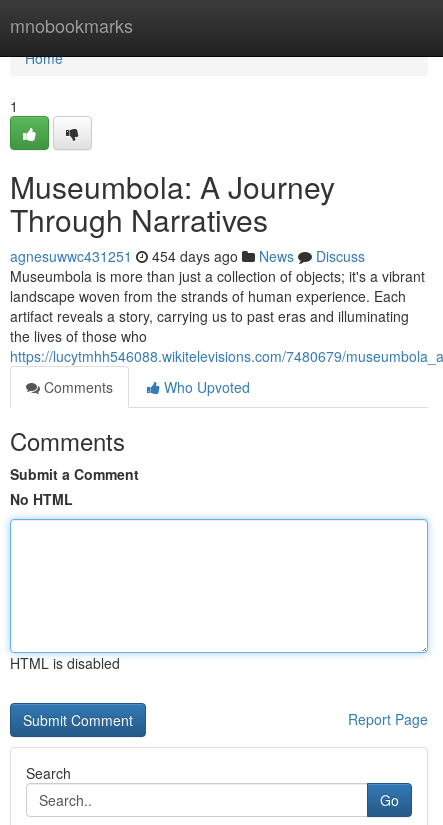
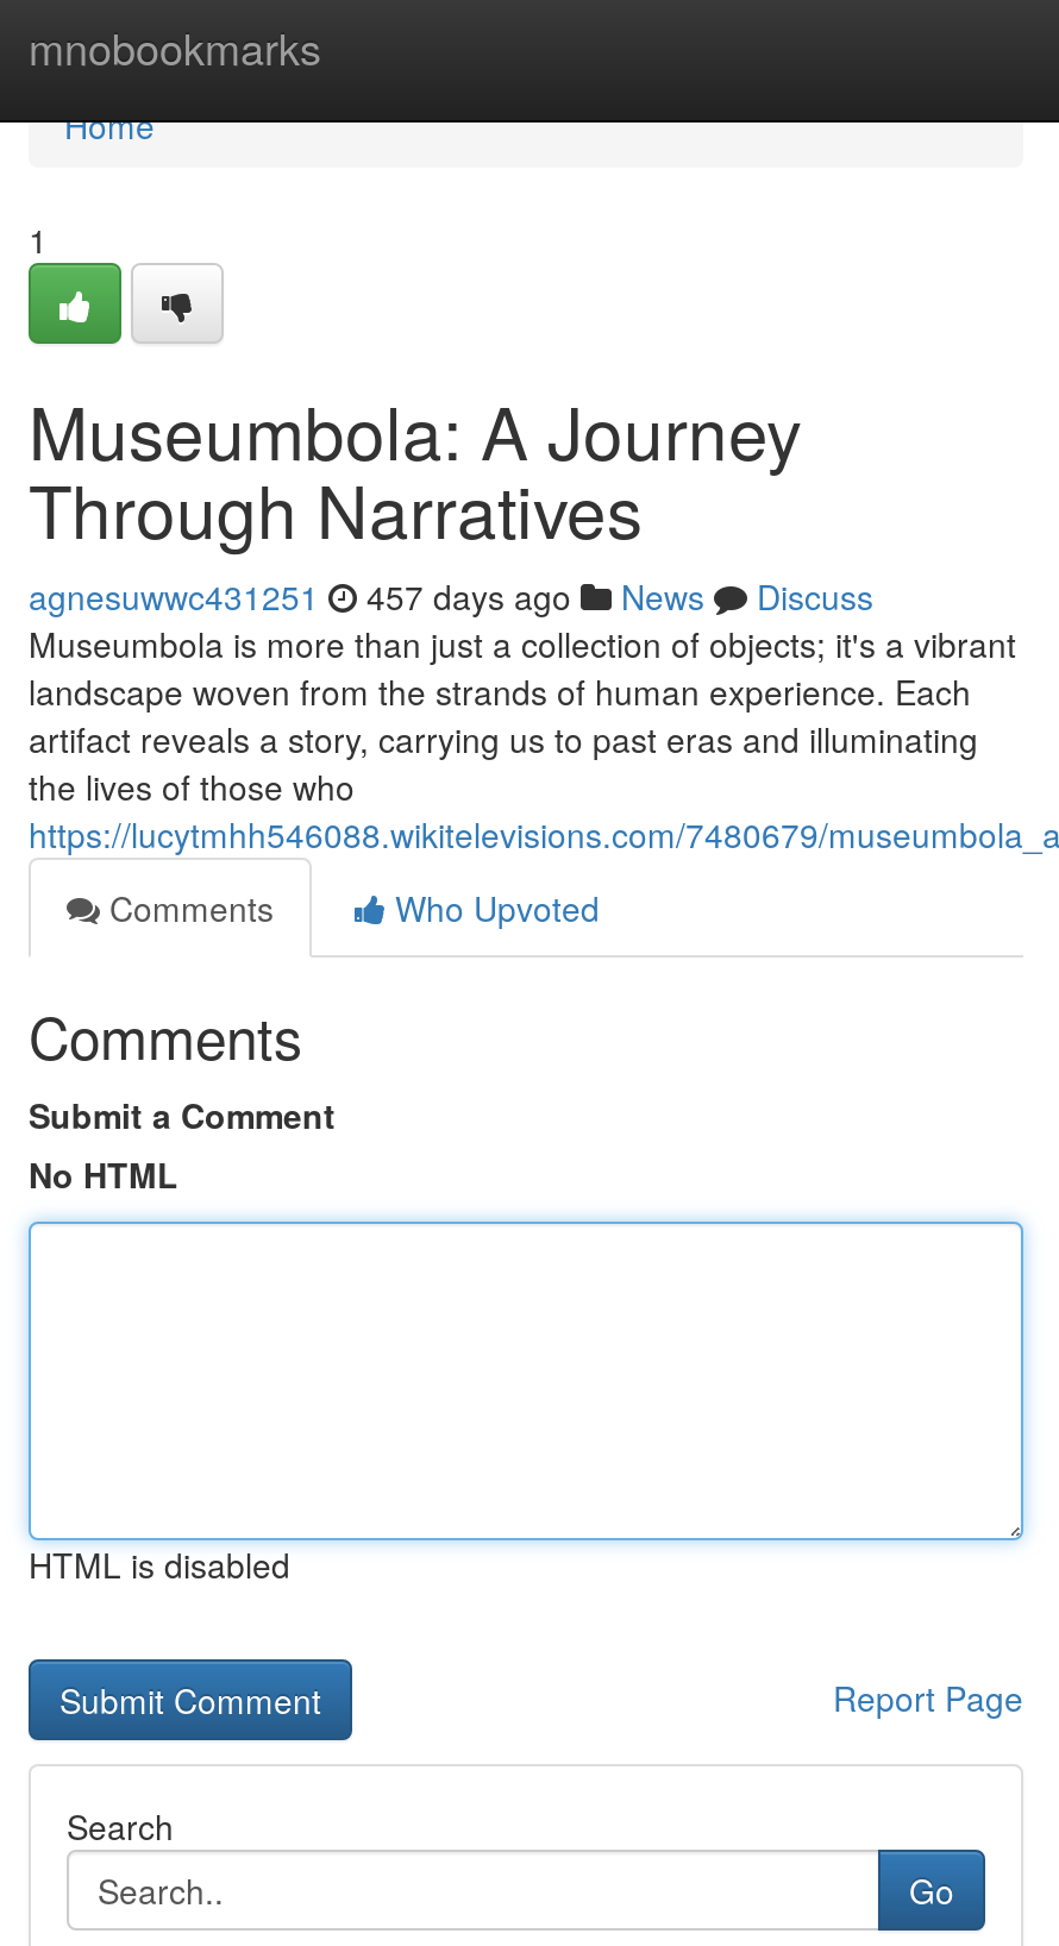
- agnesuwwc431251 454 days ago News Discuss
+ agnesuwwc431251 457 days ago News Discuss
